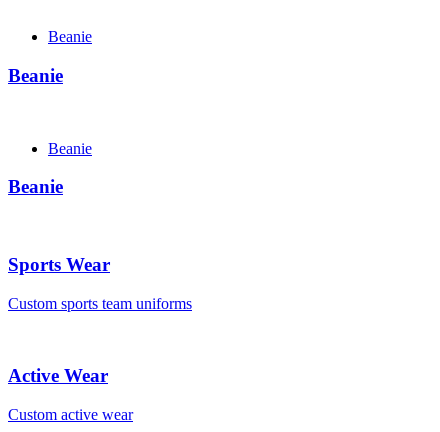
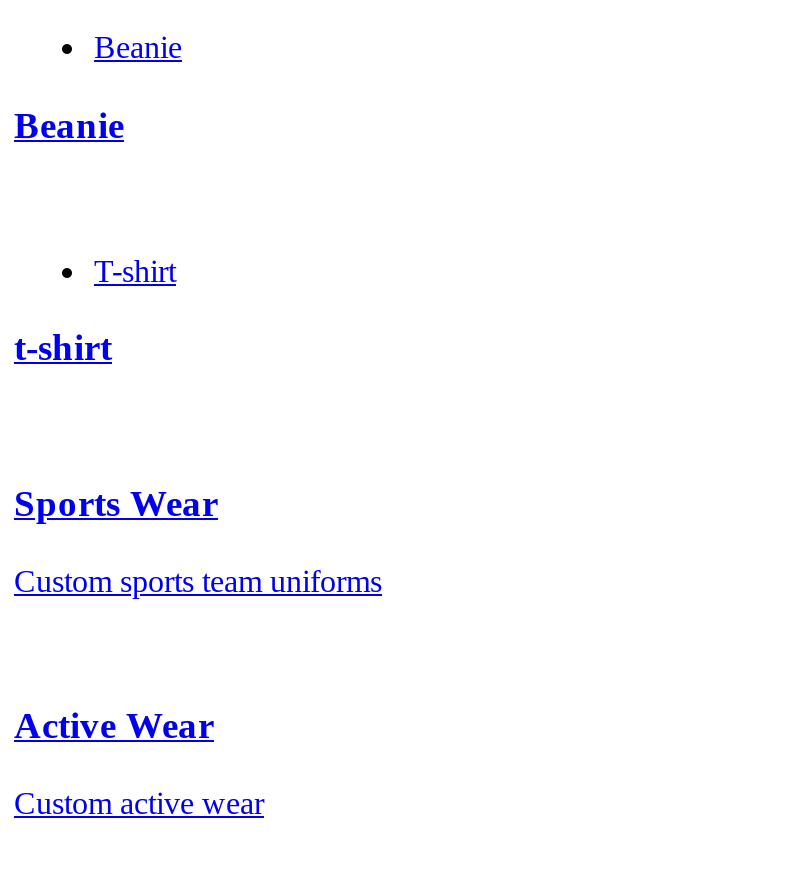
- Beanie
+ T-shirt

- Beanie
+ t-shirt
